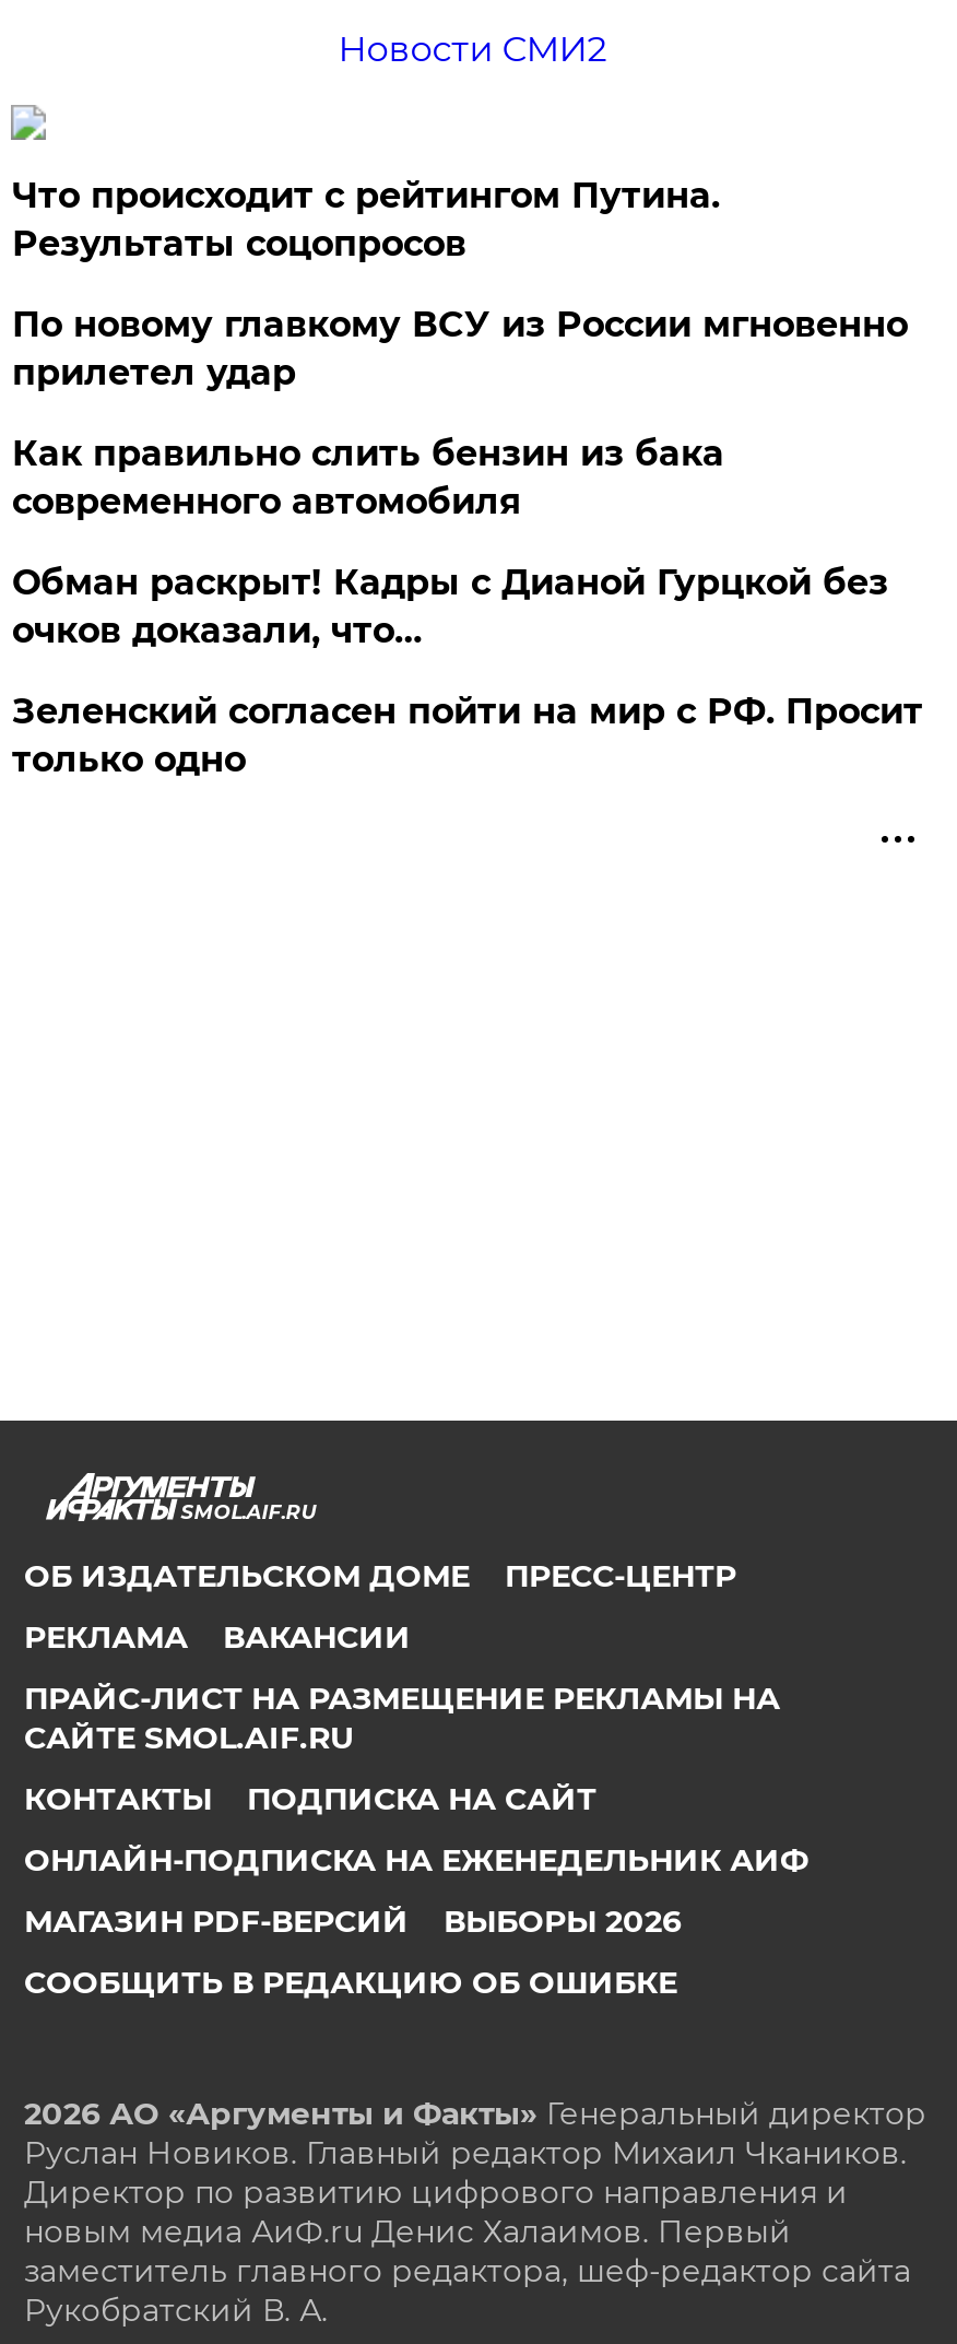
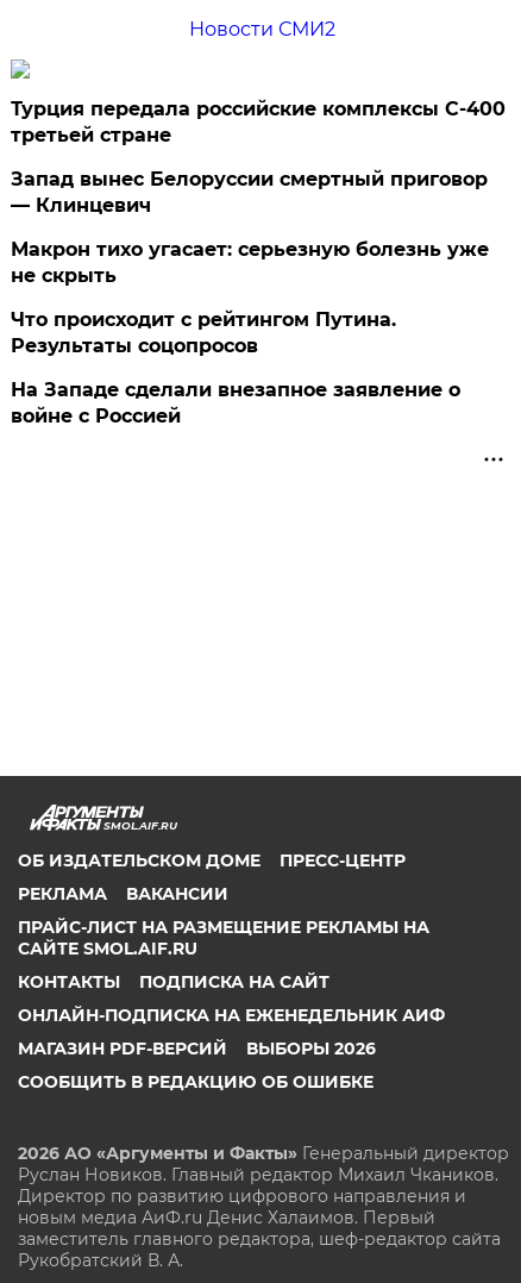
+ Турция передала российские комплексы С-400
+ третьей стране
+ Запад вынес Белоруссии смертный приговор
+ — Клинцевич
+ Макрон тихо угасает: серьезную болезнь уже
+ не скрыть

moved down: Что происходит с рейтингом Путина. | Результаты соцопросов

- По новому главкому ВСУ из России мгновенно
- прилетел удар
- Как правильно слить бензин из бака
- современного автомобиля
- Обман раскрыт! Кадры с Дианой Гурцкой без
- очков доказали, что…
- Зеленский согласен пойти на мир с РФ. Просит
- только одно
+ На Западе сделали внезапное заявление о
+ войне с Россией
